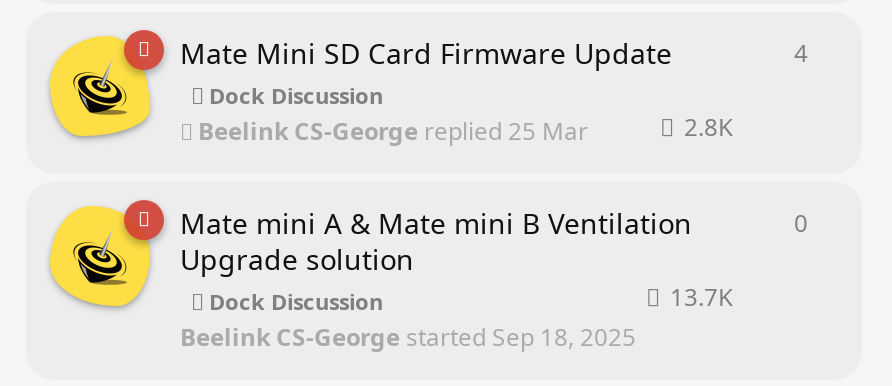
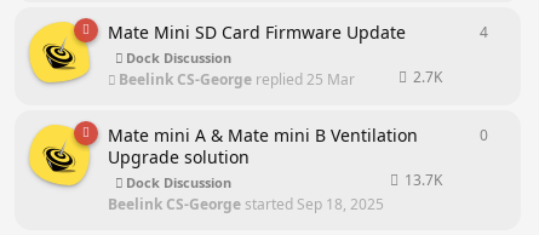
- 2.8K
+ 2.7K
